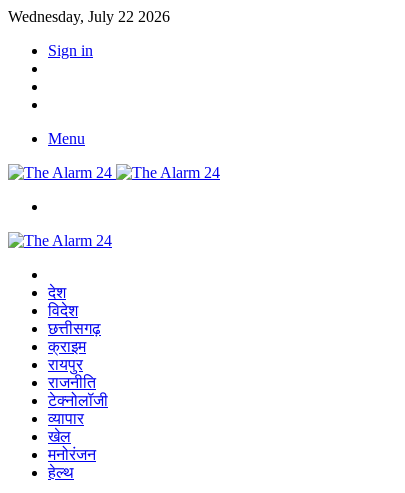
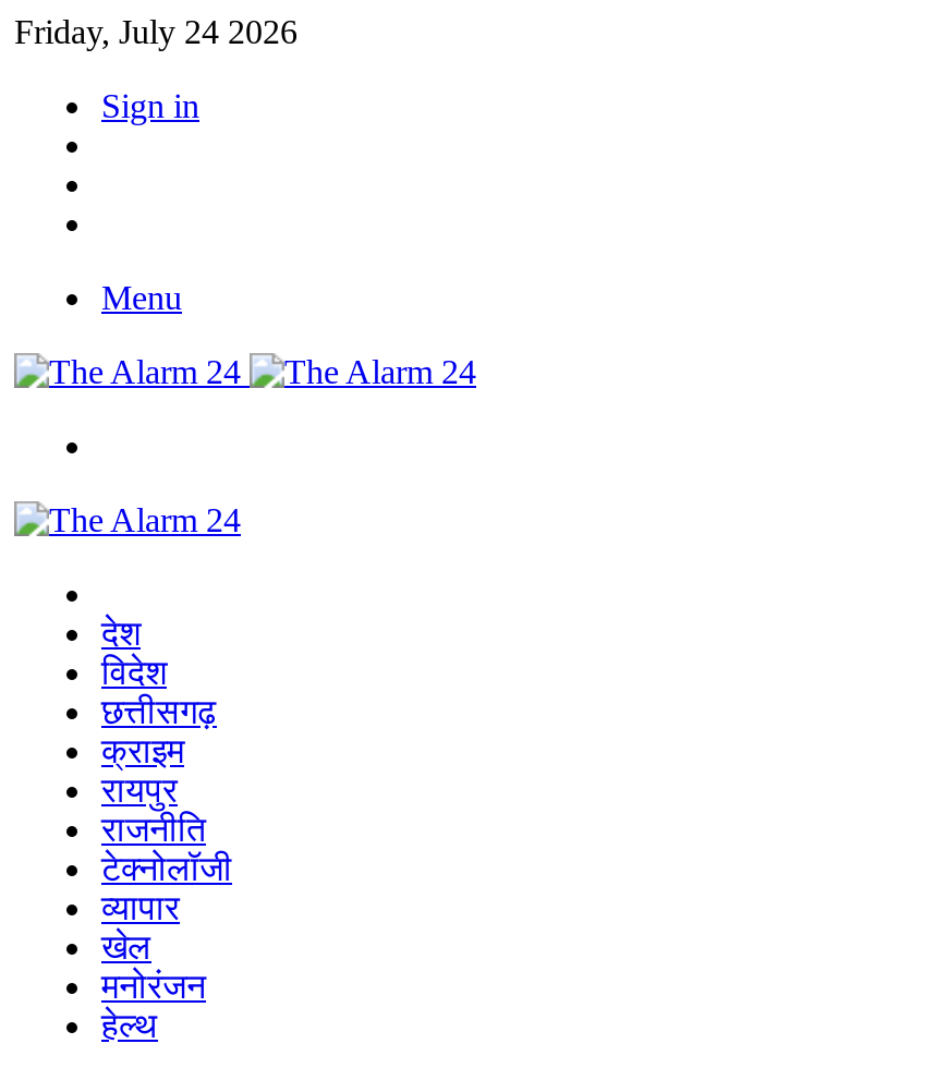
- Wednesday, July 22 2026
+ Friday, July 24 2026
